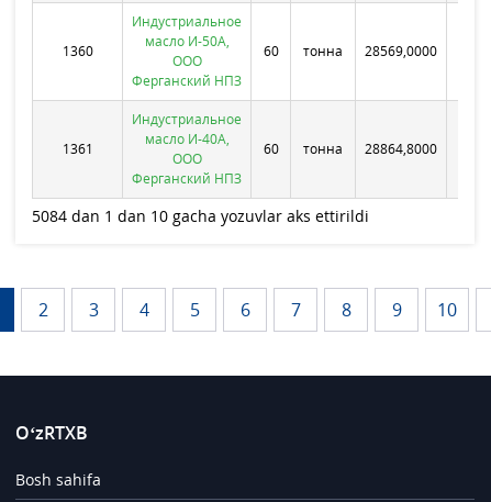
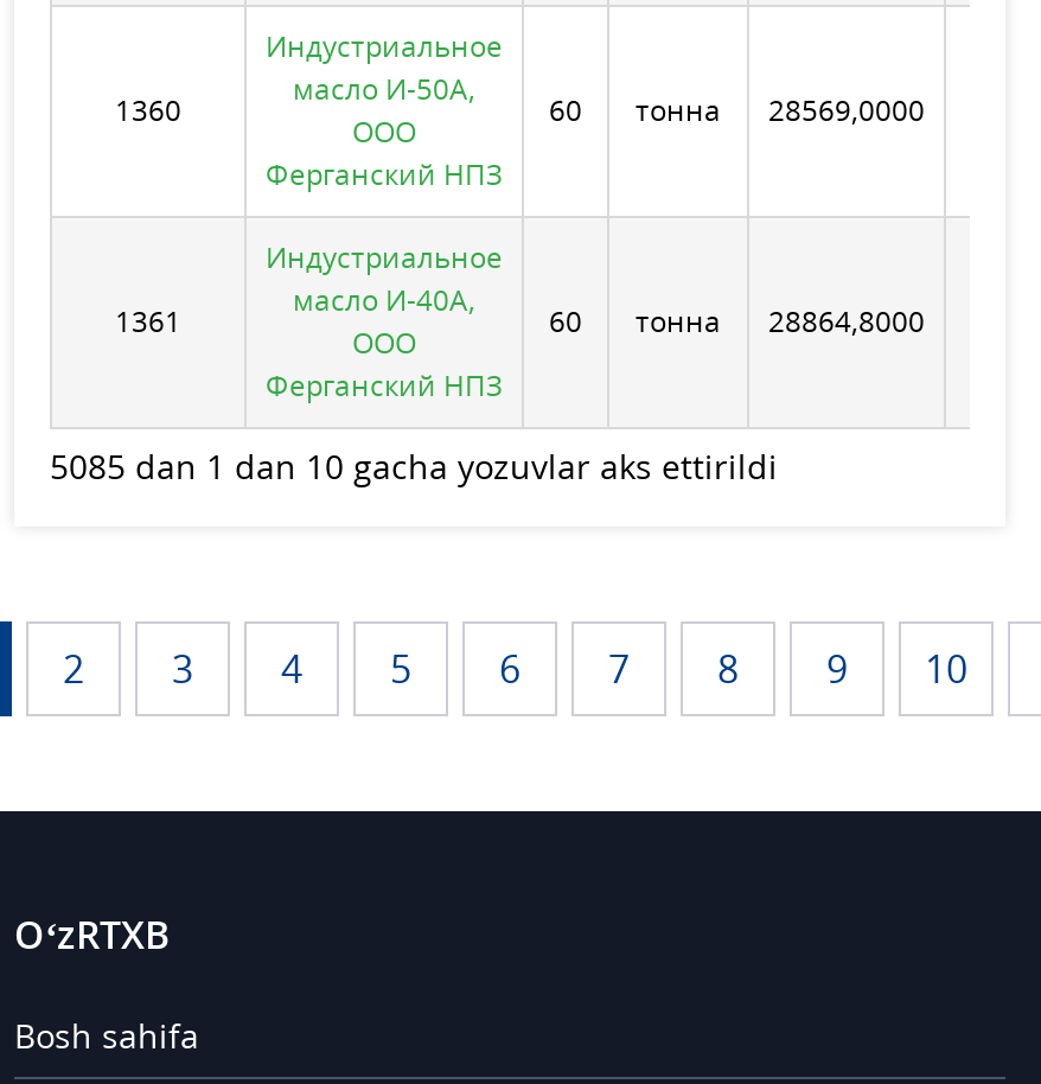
- 5084 dan 1 dan 10 gacha yozuvlar aks ettirildi
+ 5085 dan 1 dan 10 gacha yozuvlar aks ettirildi
